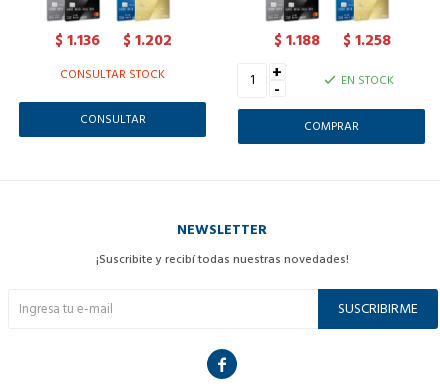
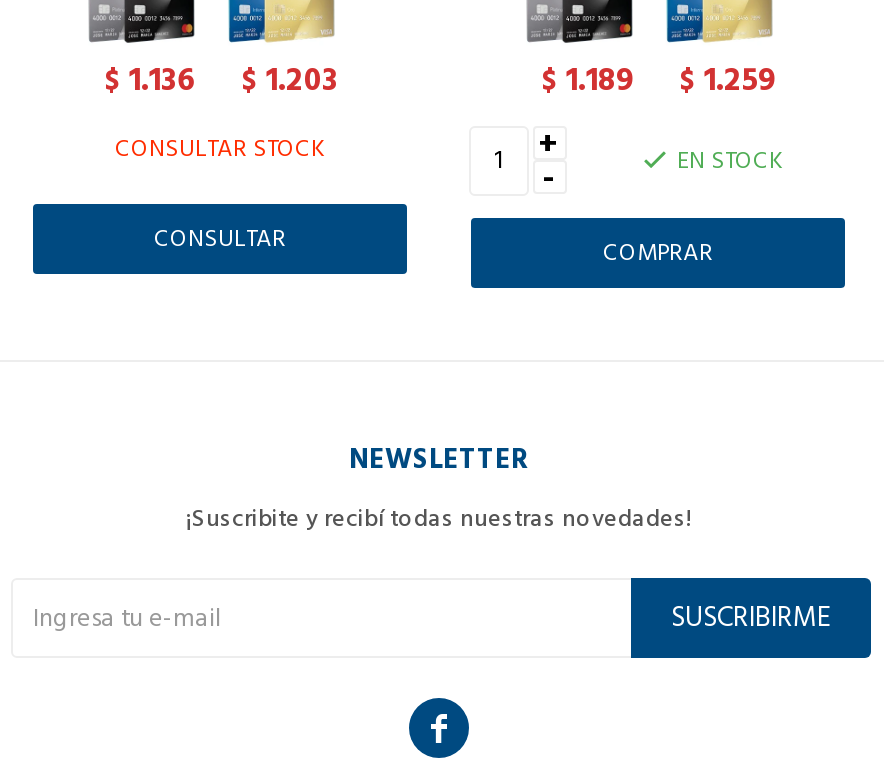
- $ 1.136 $ 1.202
+ $ 1.136 $ 1.203

- $ 1.188
+ $ 1.189

- $ 1.258
+ $ 1.259
